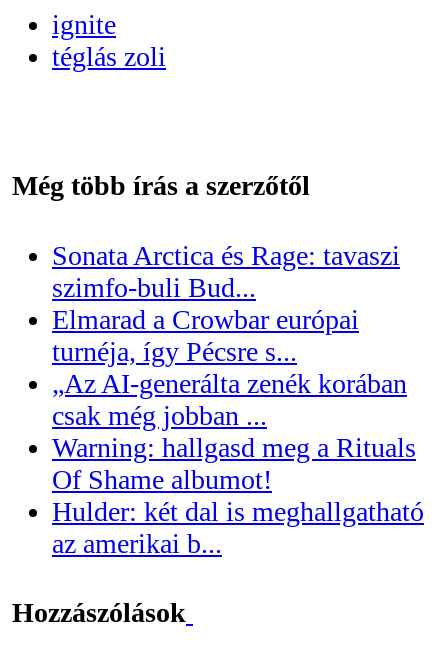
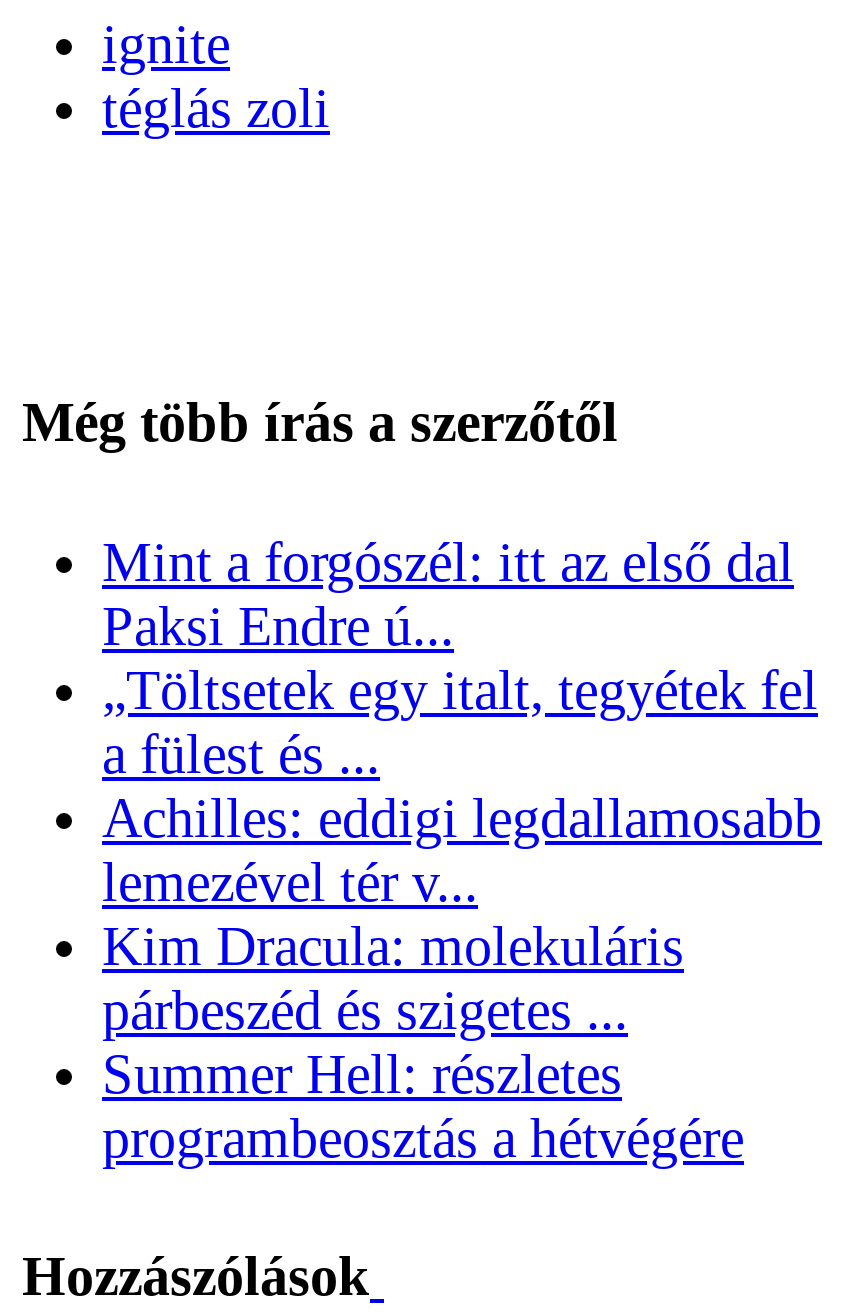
- Sonata Arctica és Rage: tavaszi
- szimfo-buli Bud...
- Elmarad a Crowbar európai
- turnéja, így Pécsre s...
- „Az AI-generálta zenék korában
- csak még jobban ...
- Warning: hallgasd meg a Rituals
- Of Shame albumot!
- Hulder: két dal is meghallgatható
- az amerikai b...
+ Mint a forgószél: itt az első dal
+ Paksi Endre ú...
+ „Töltsetek egy italt, tegyétek fel
+ a fülest és ...
+ Achilles: eddigi legdallamosabb
+ lemezével tér v...
+ Kim Dracula: molekuláris
+ párbeszéd és szigetes ...
+ Summer Hell: részletes
+ programbeosztás a hétvégére
